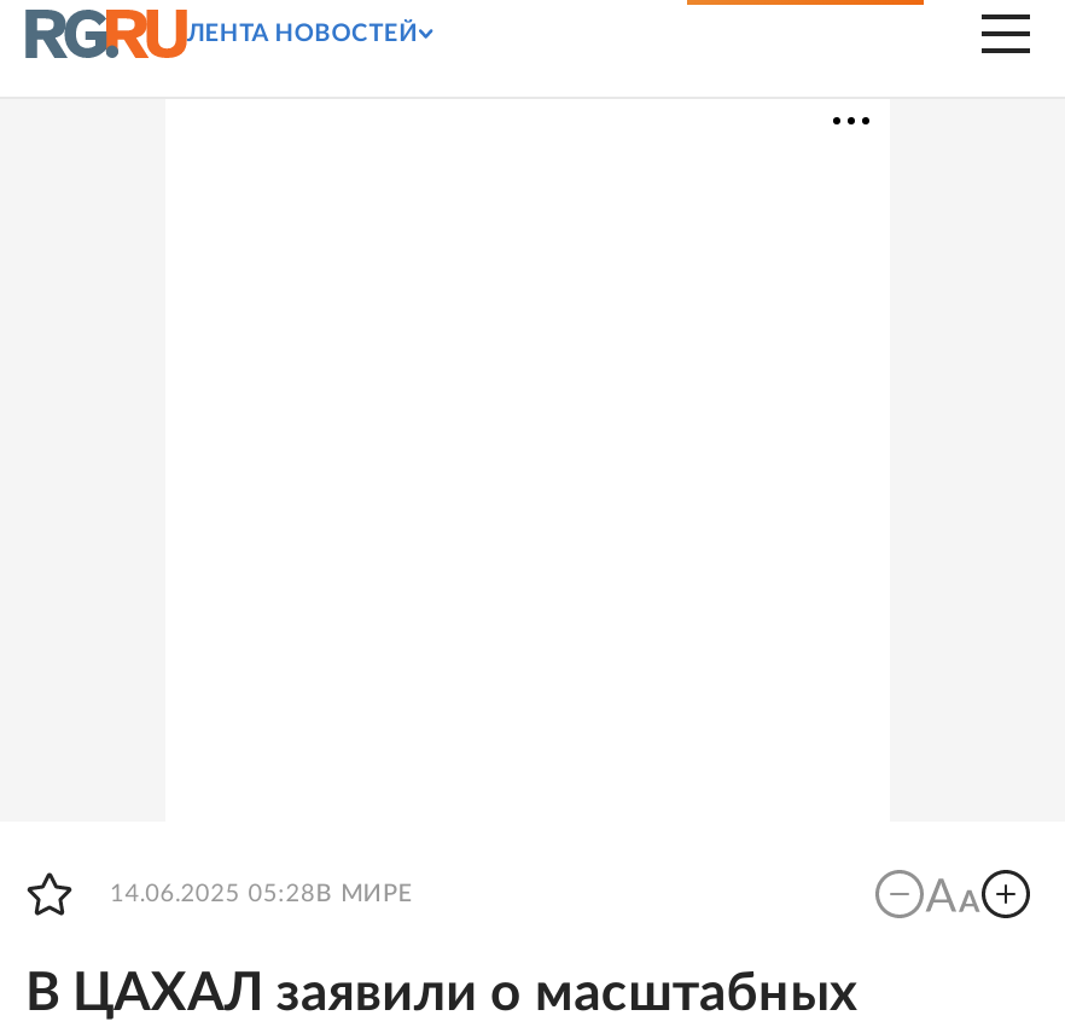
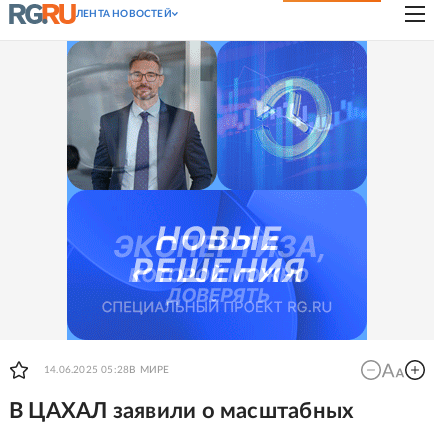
+ [image]
